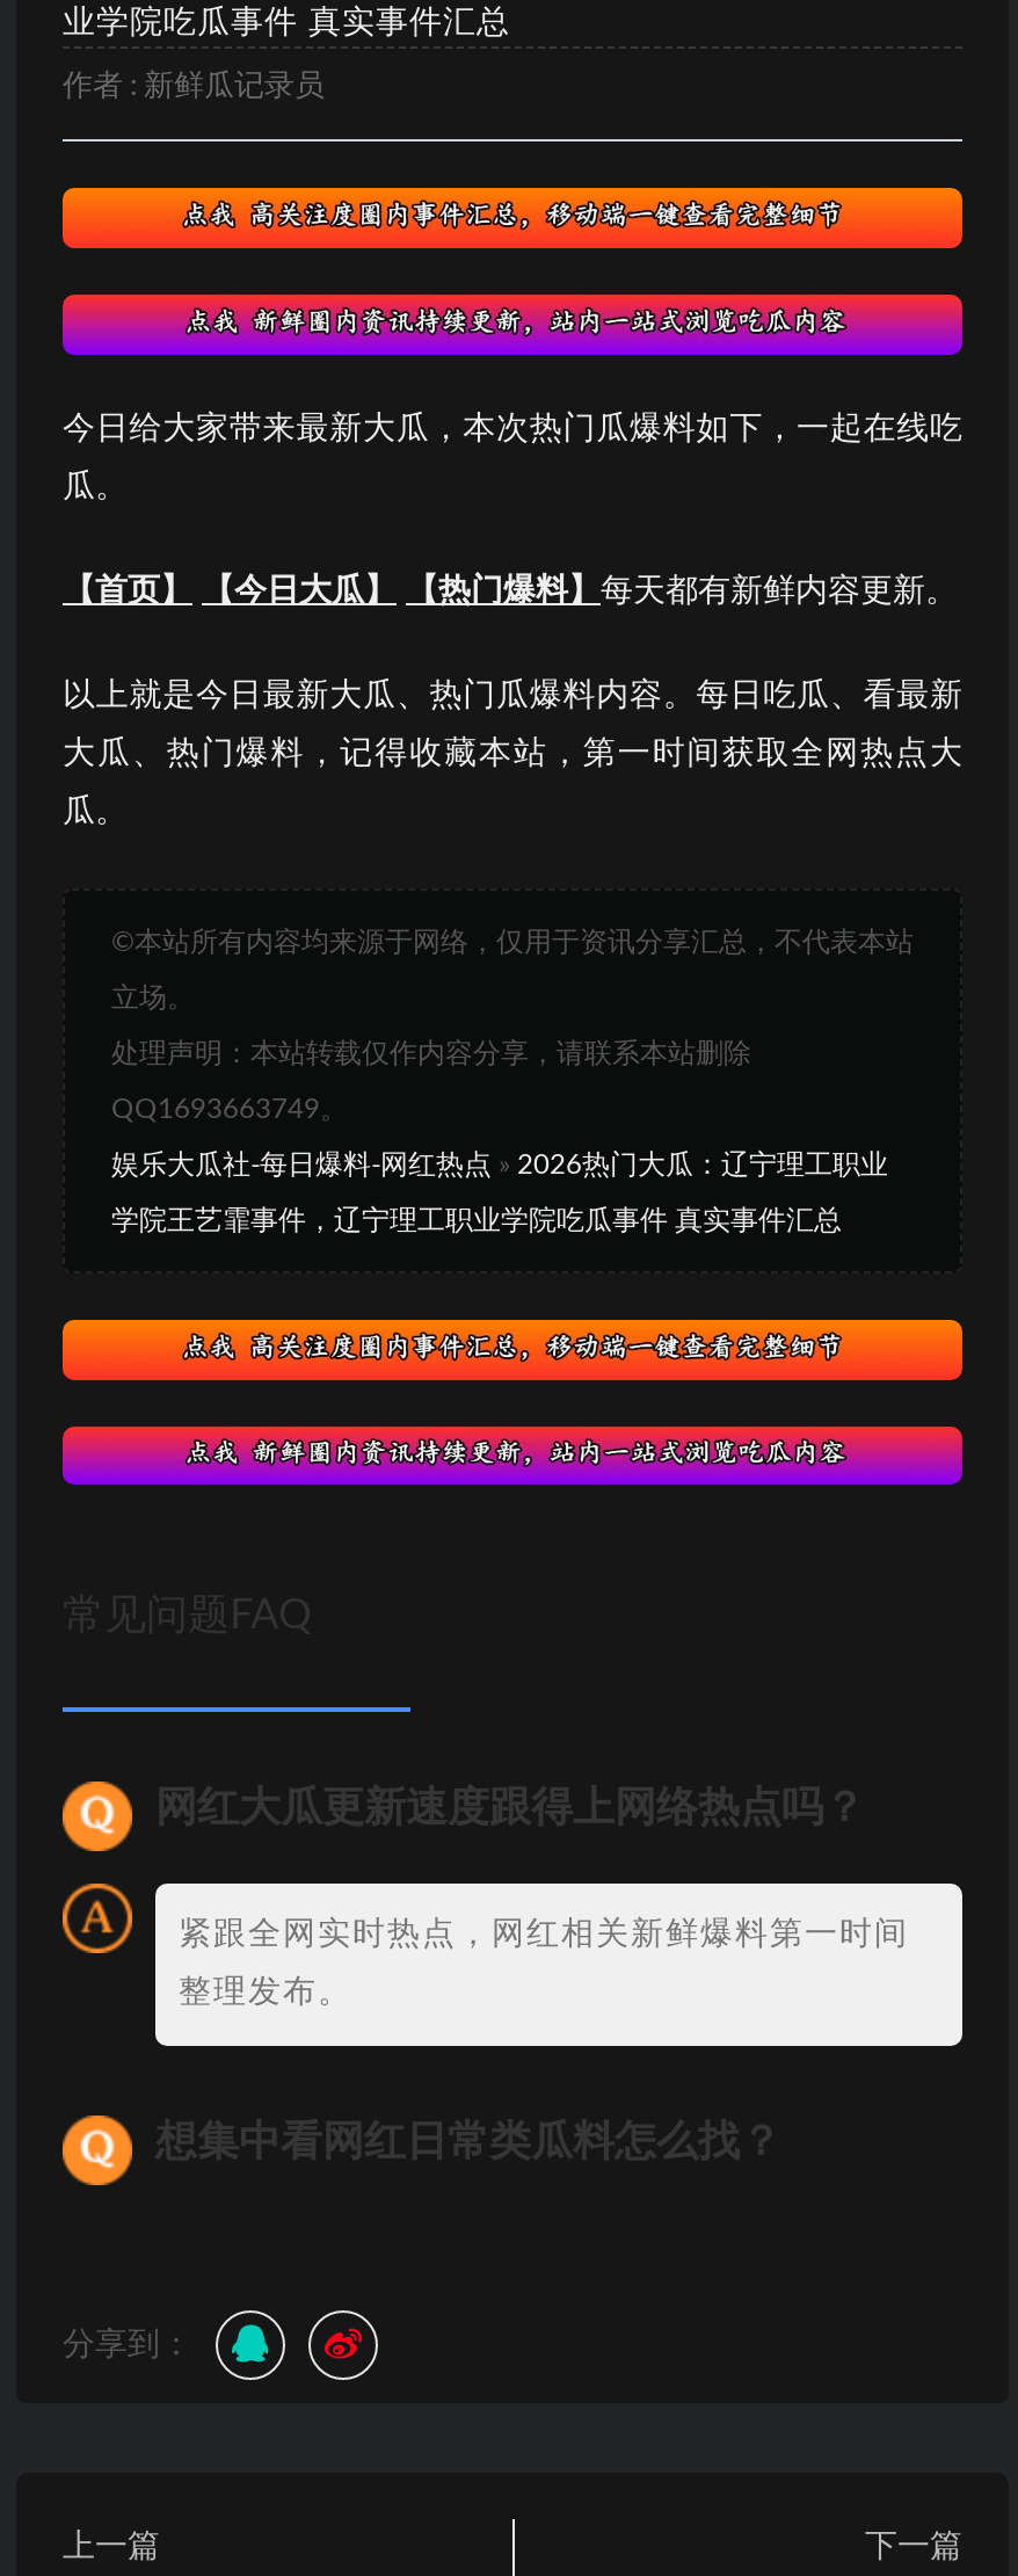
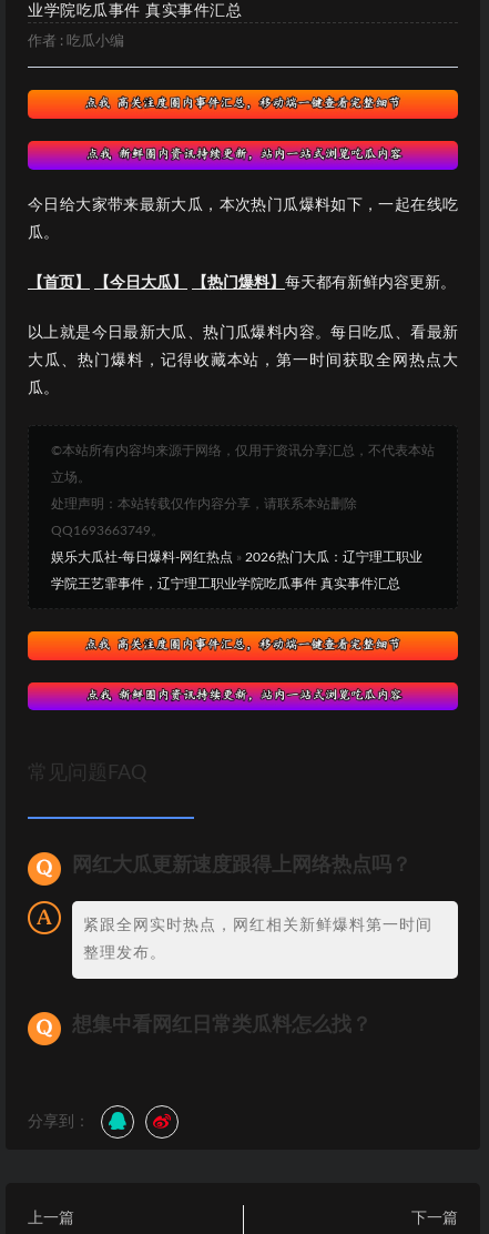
- 作者 :新鲜瓜记录员
+ 作者 :吃瓜小编
